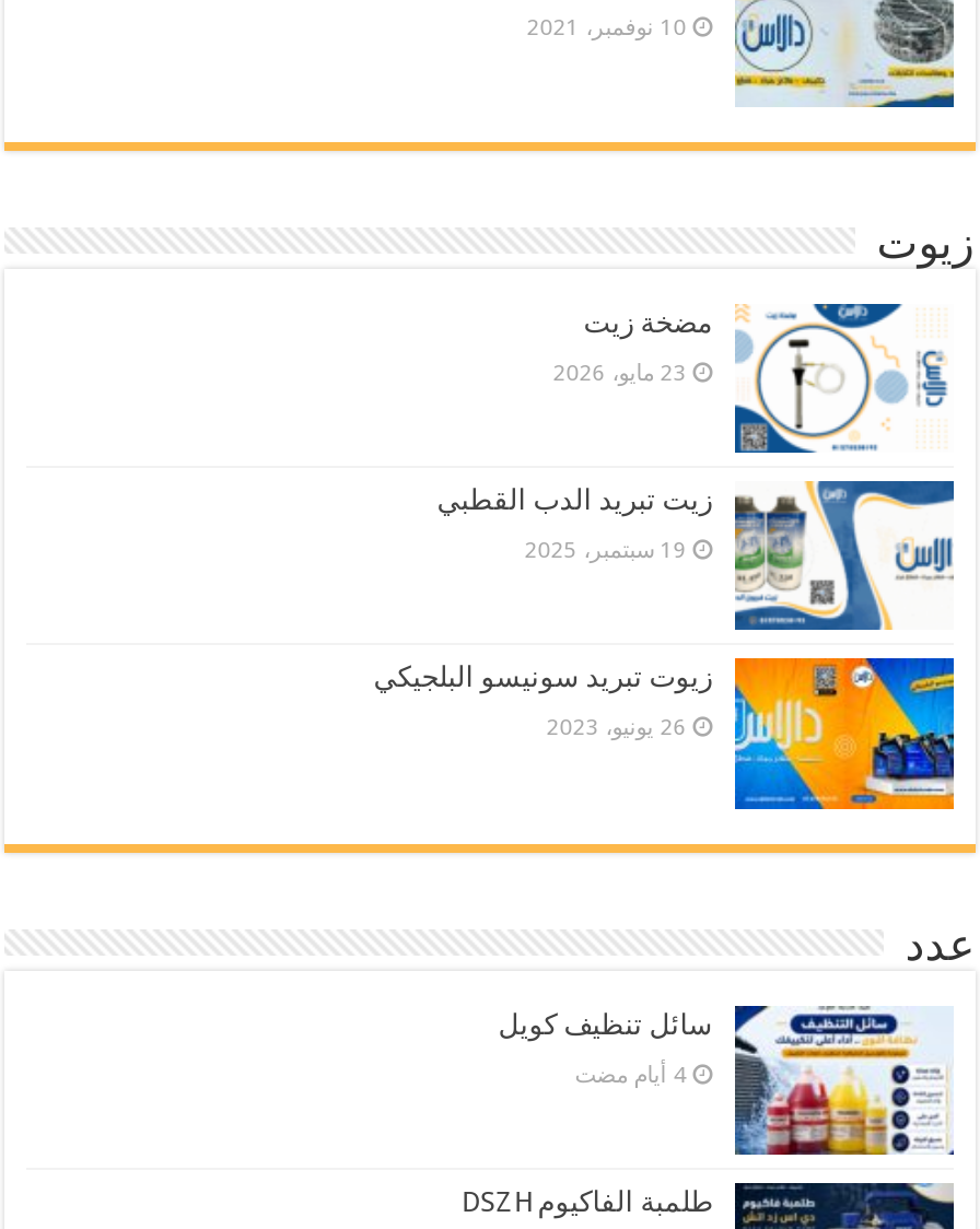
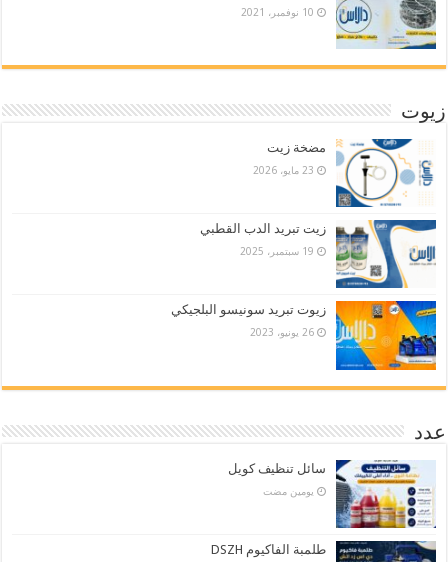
+ يومين مضت
